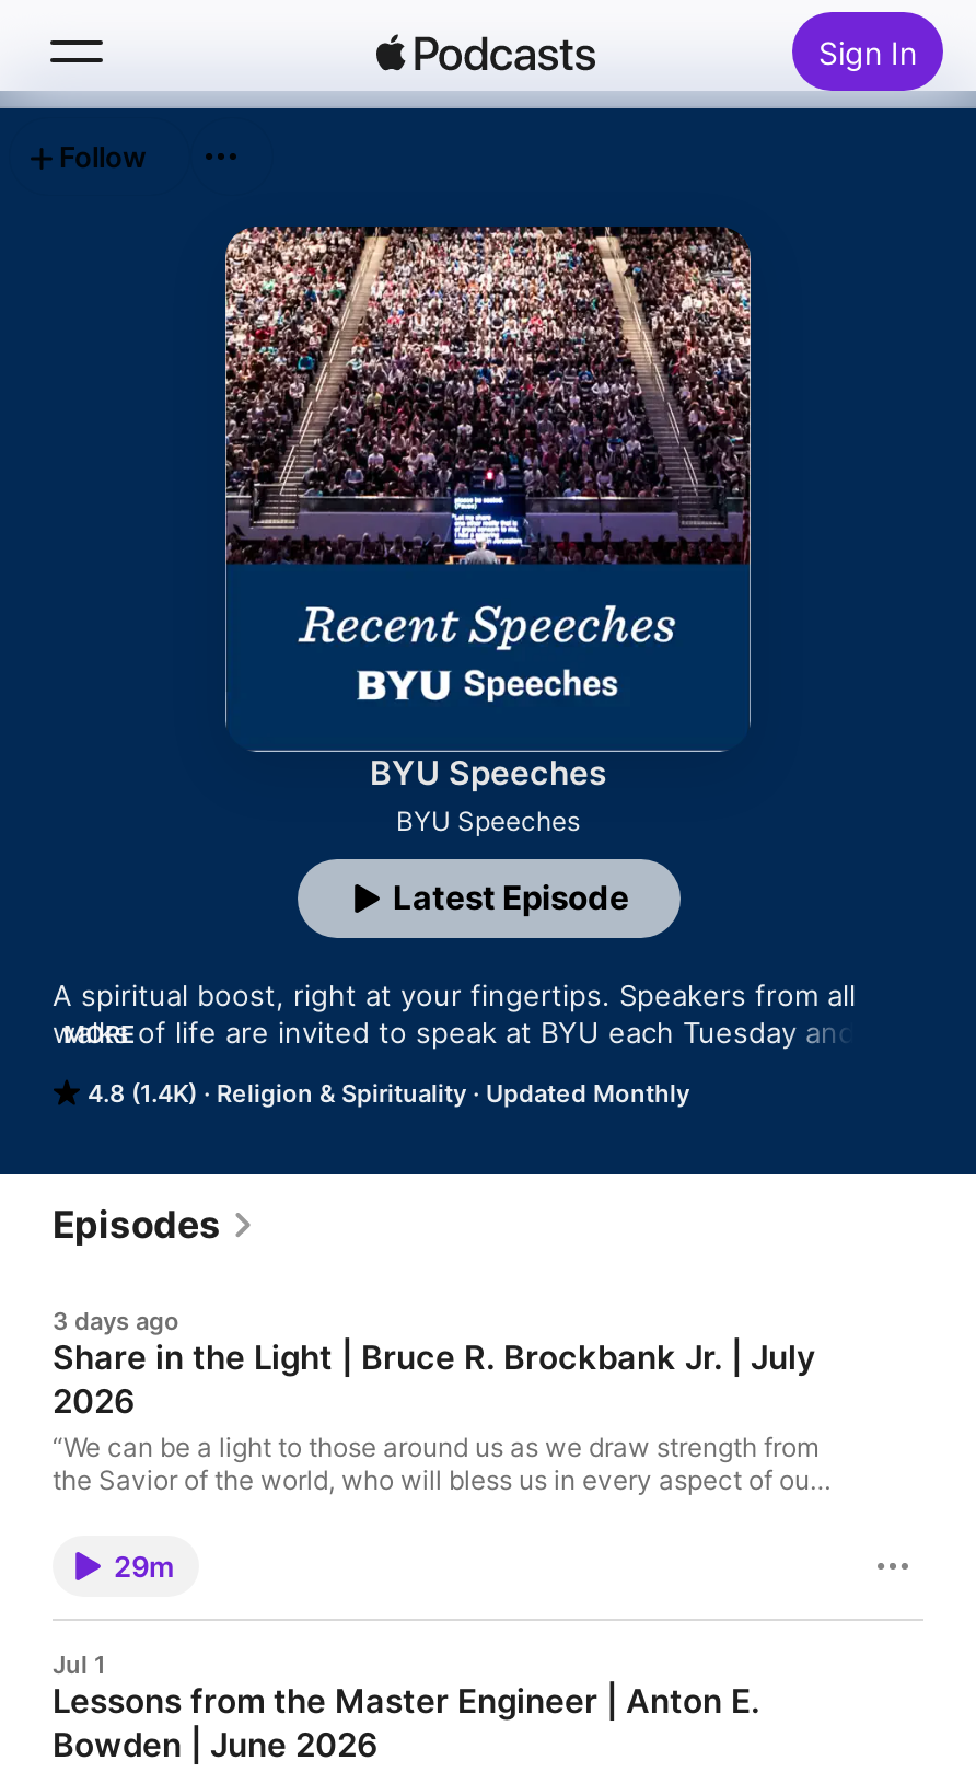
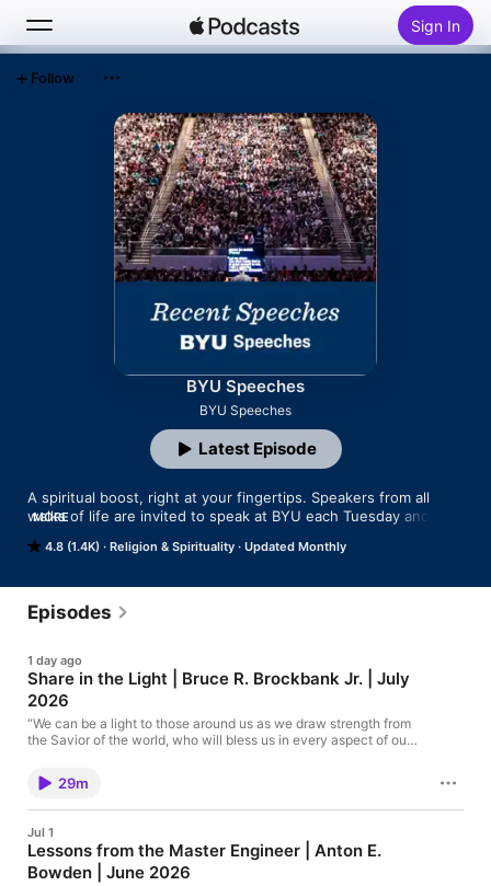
- 3 days ago
+ 1 day ago
